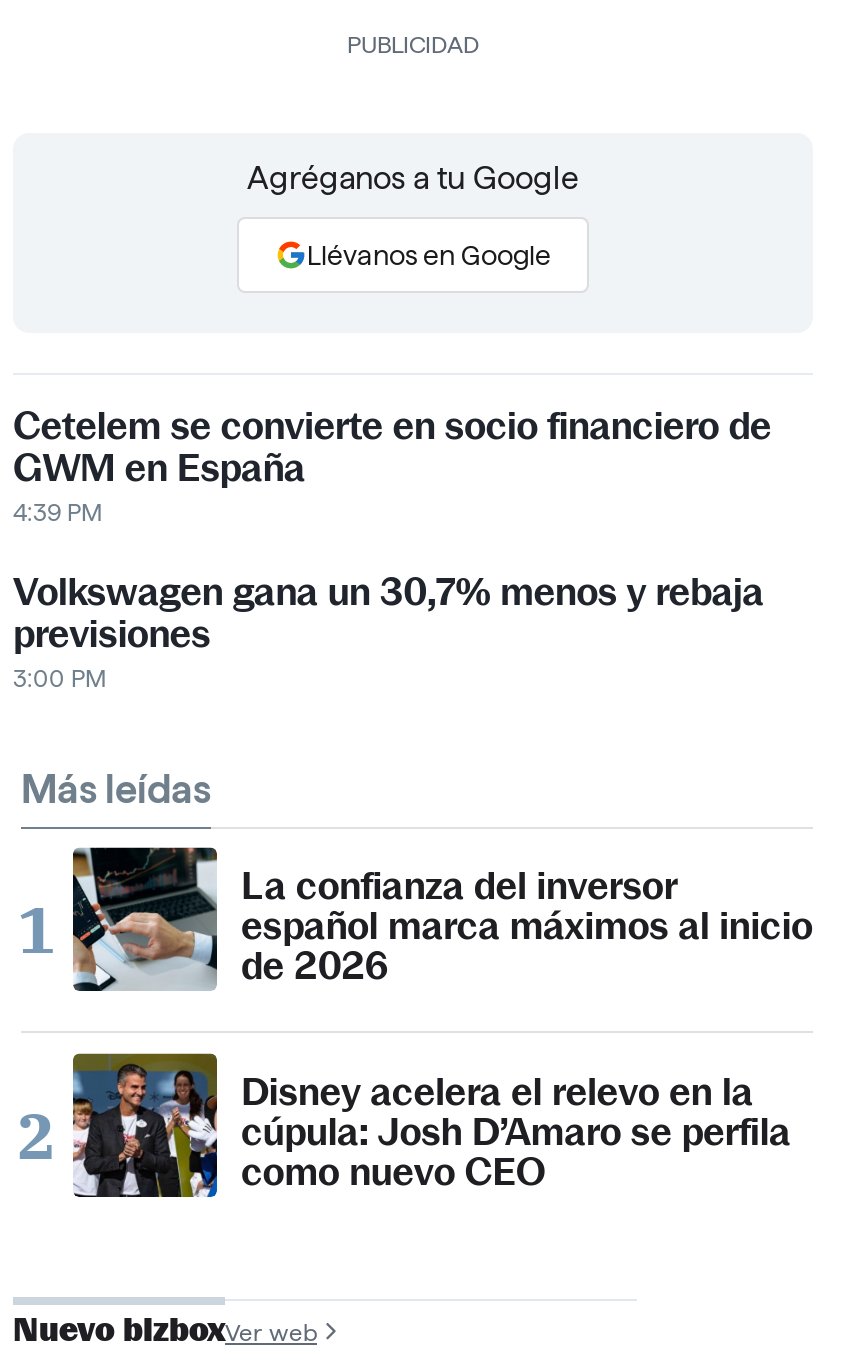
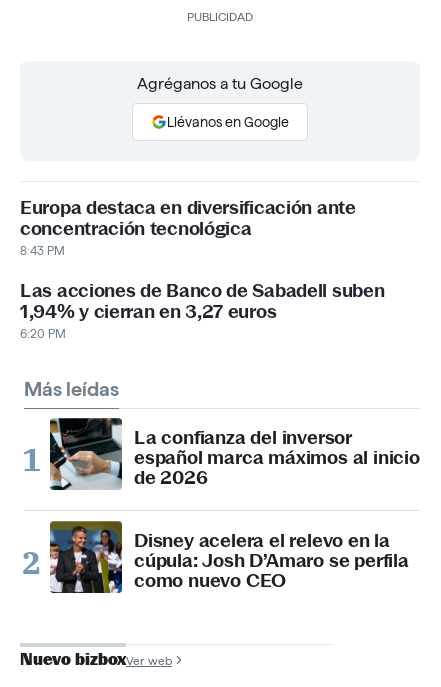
- Cetelem se convierte en socio financiero de
- GWM en España
- 4:39 PM
+ Europa destaca en diversificación ante
+ concentración tecnológica
+ 8:43 PM

- Volkswagen gana un 30,7% menos y rebaja
- previsiones
- 3:00 PM
+ Las acciones de Banco de Sabadell suben
+ 1,94% y cierran en 3,27 euros
+ 6:20 PM
